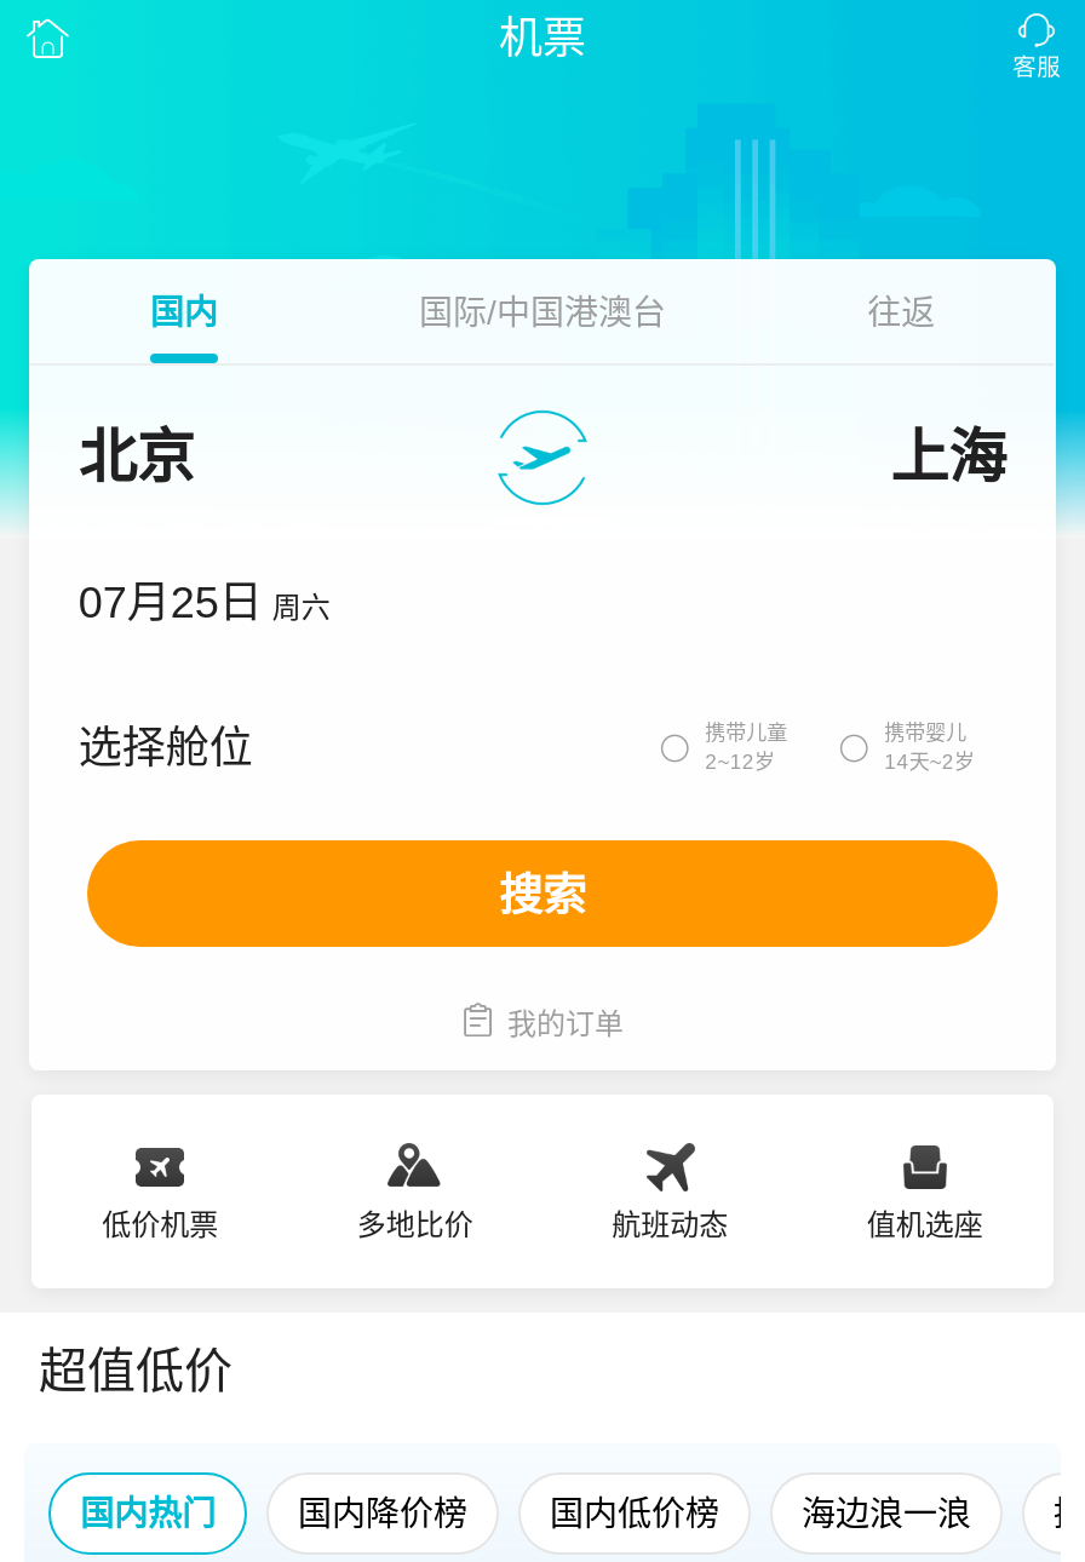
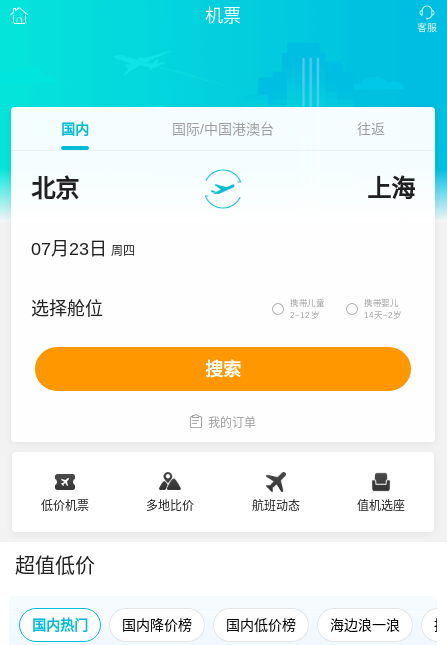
- 07月25日 周六
+ 07月23日 周四
